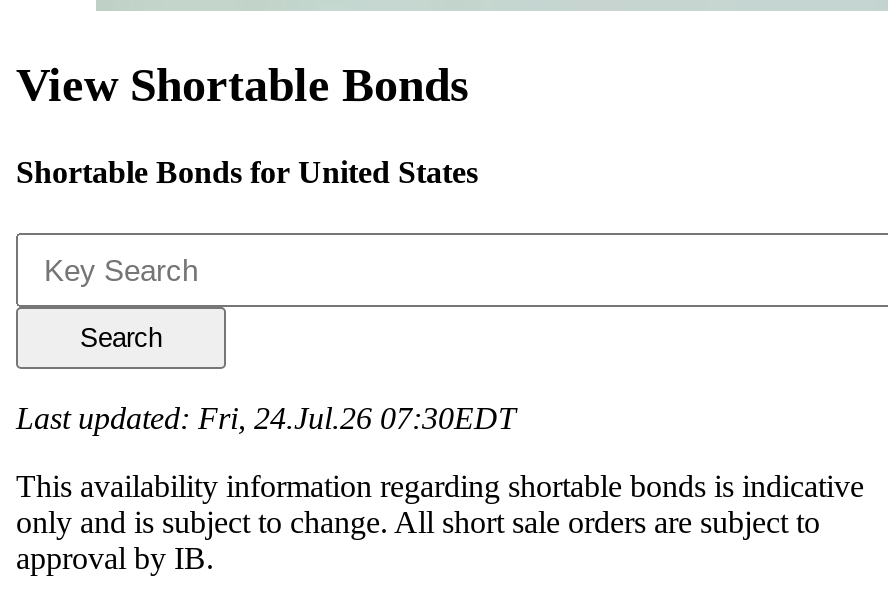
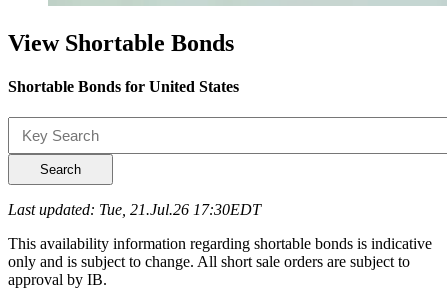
- Last updated: Fri, 24.Jul.26 07:30EDT
+ Last updated: Tue, 21.Jul.26 17:30EDT
